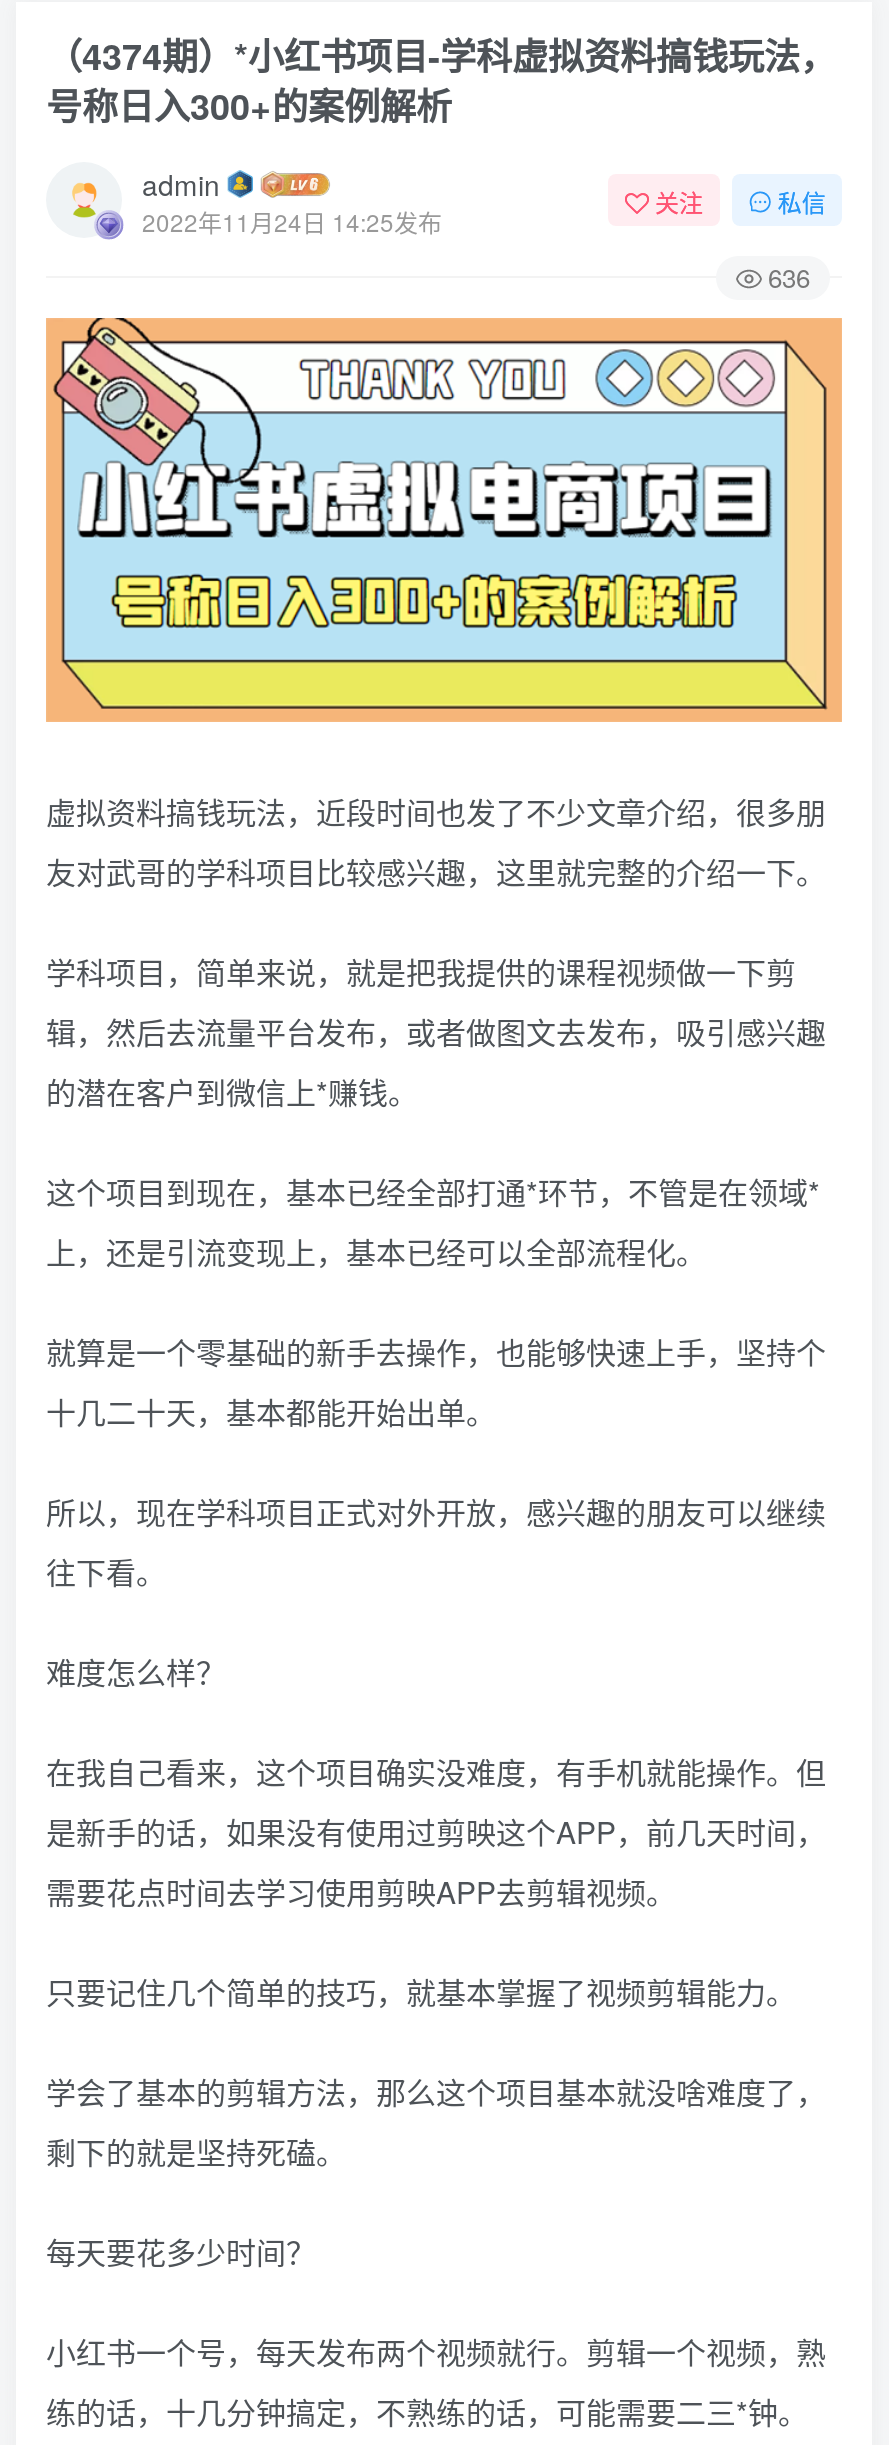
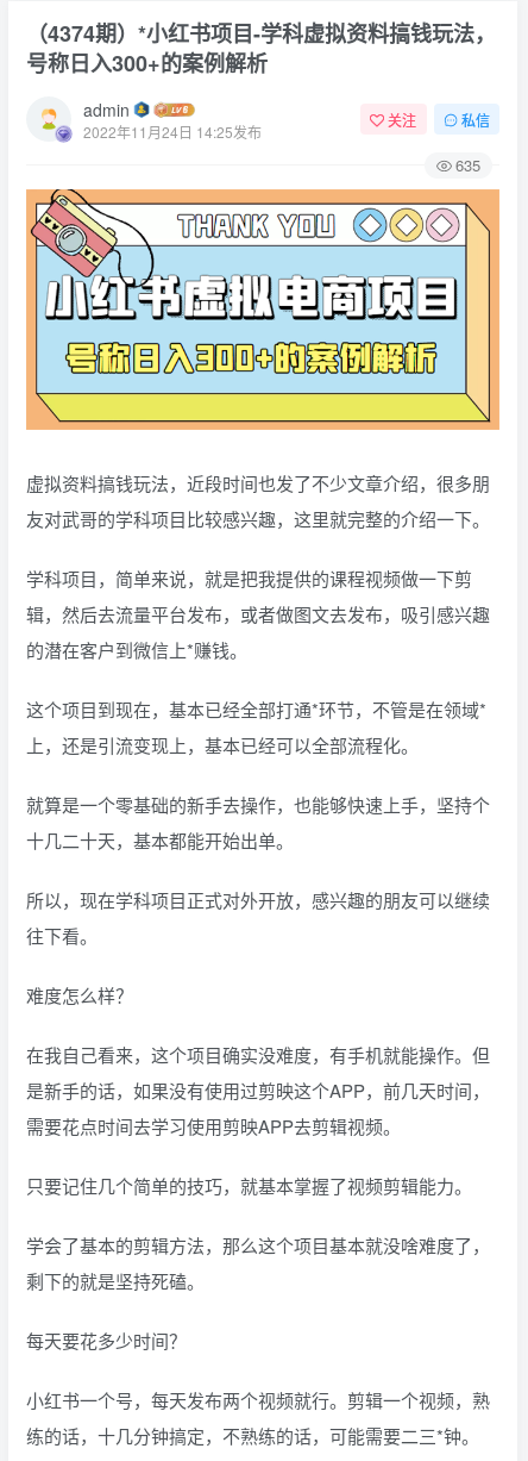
- 636
+ 635
